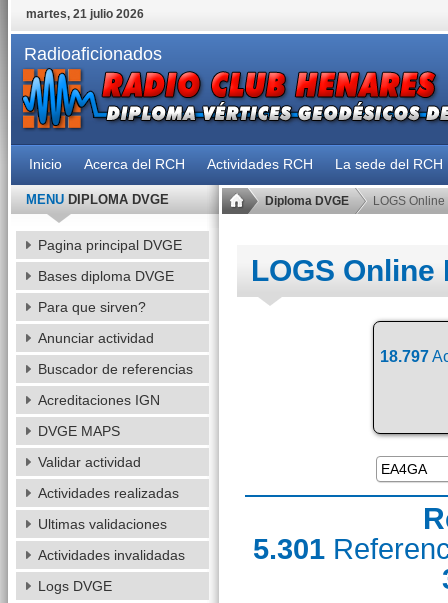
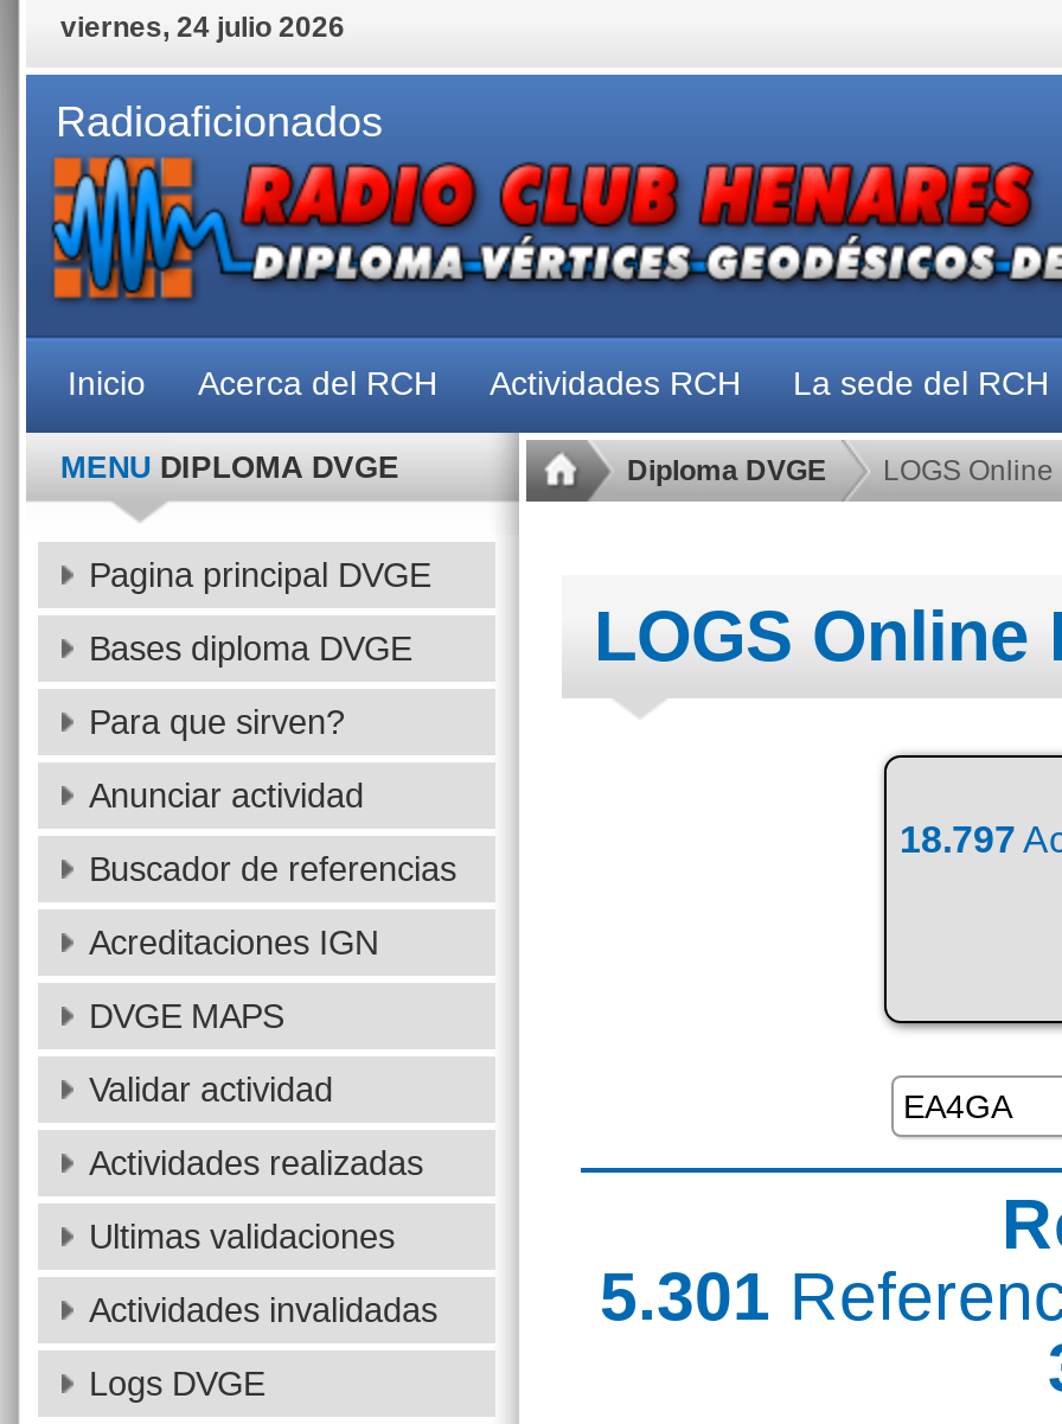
- martes, 21 julio 2026
+ viernes, 24 julio 2026
